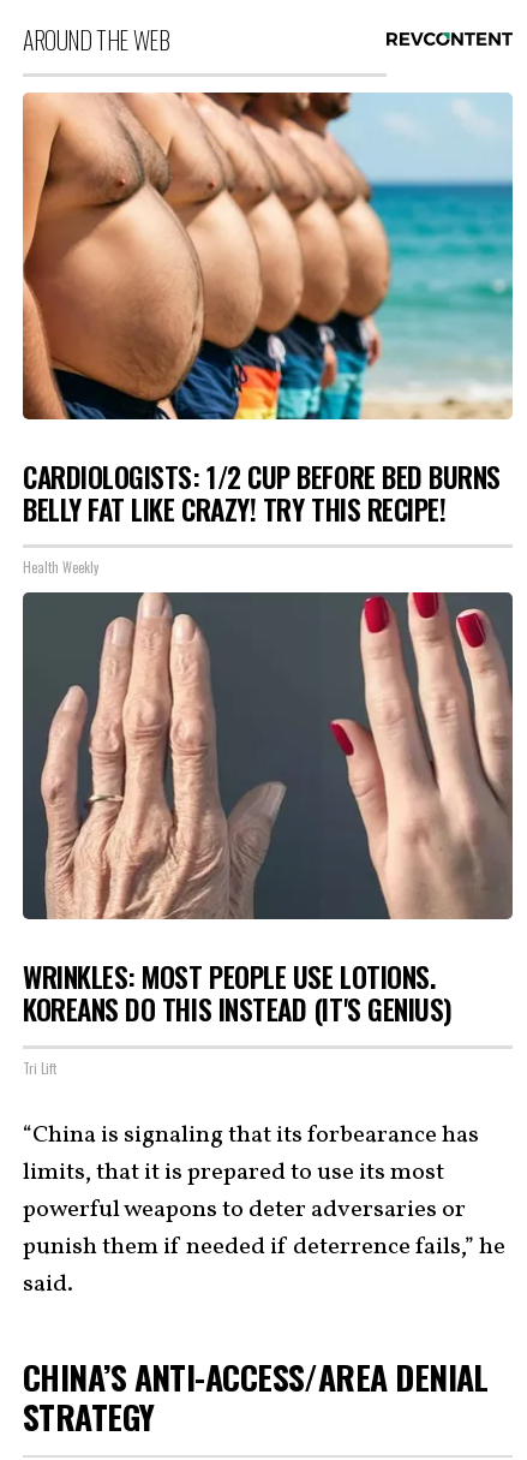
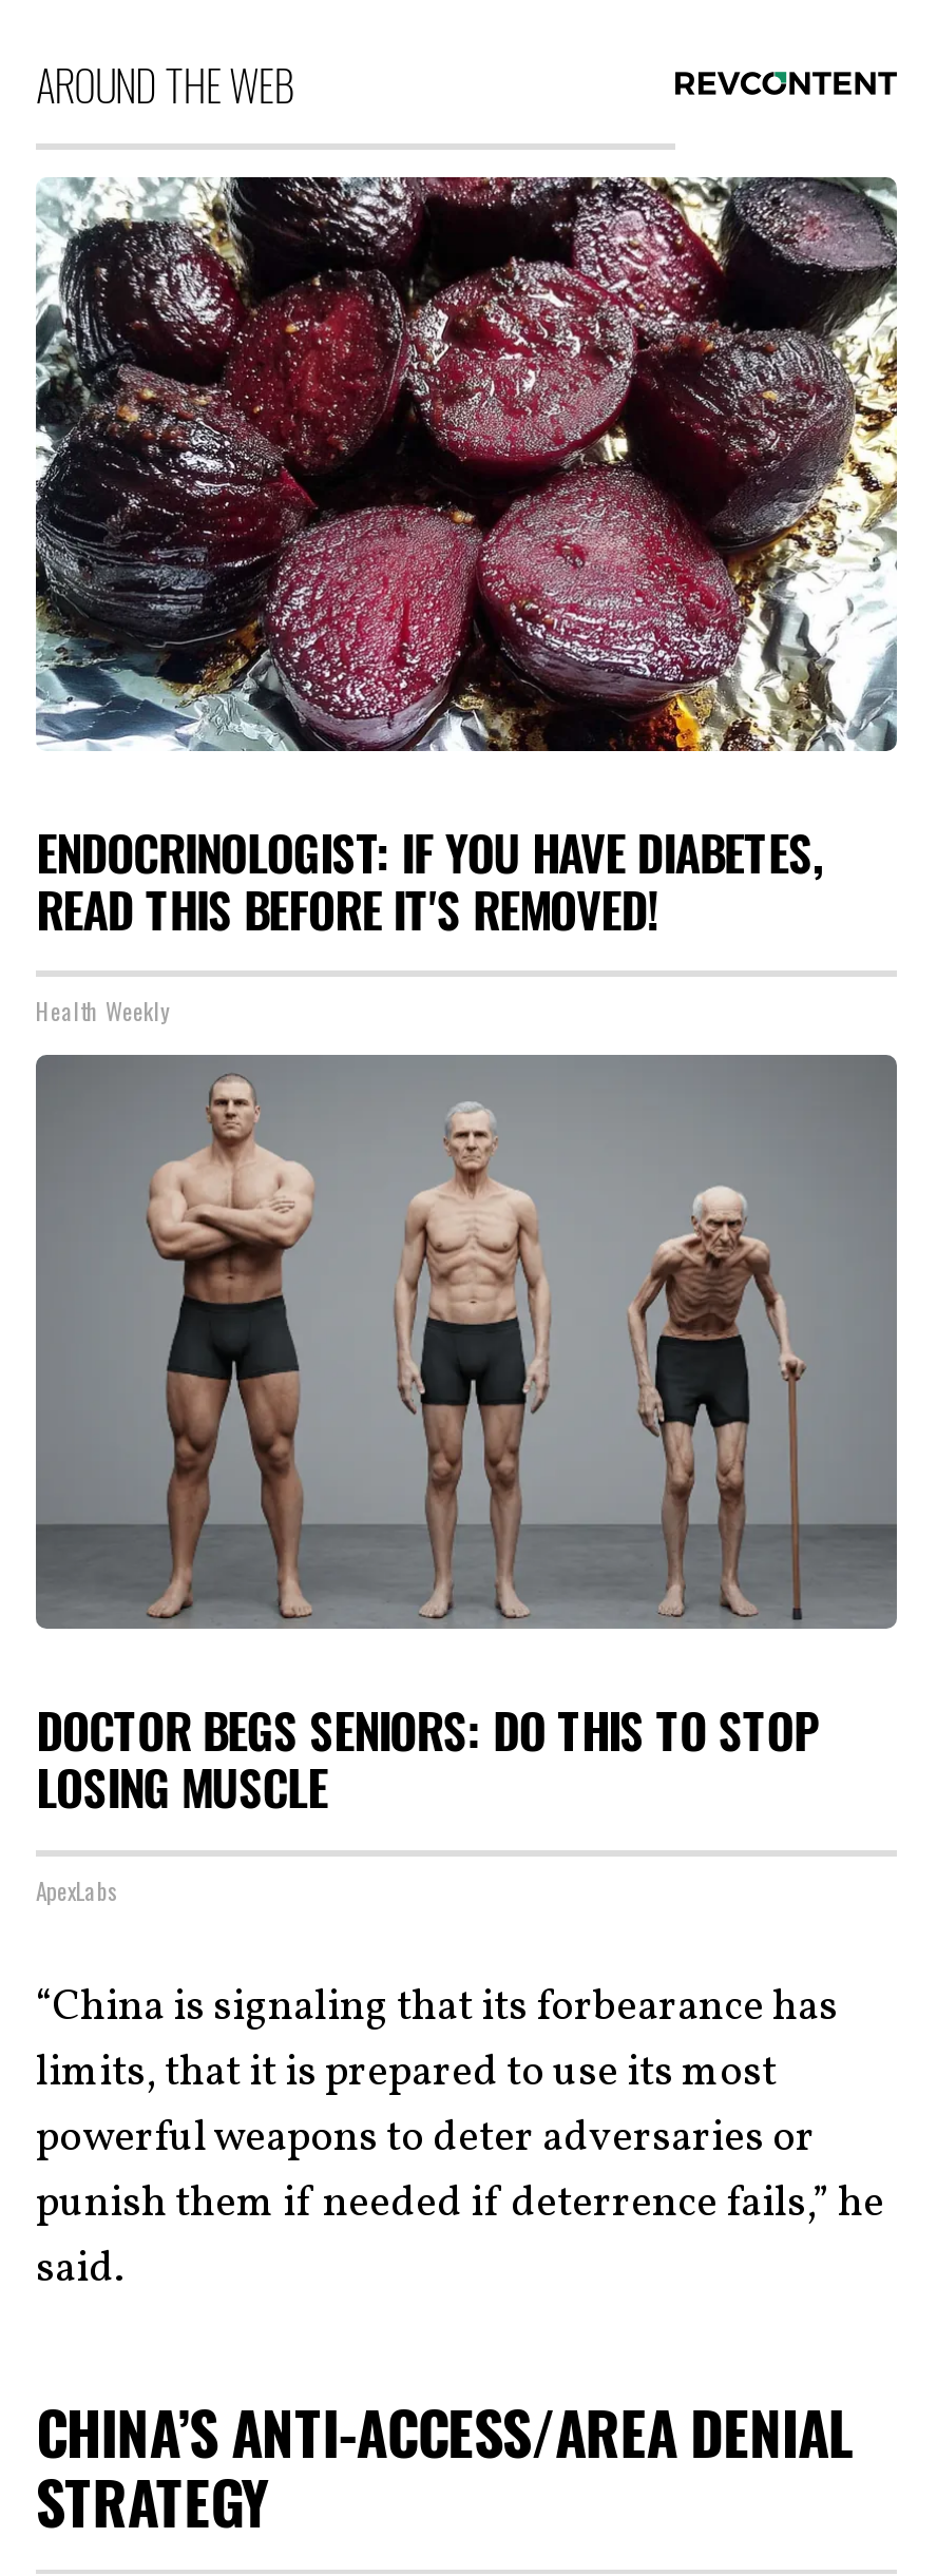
- [image]
- CARDIOLOGISTS: 1/2 CUP BEFORE BED BURNS
- BELLY FAT LIKE CRAZY! TRY THIS RECIPE!
+ [image]
+ ENDOCRINOLOGIST: IF YOU HAVE DIABETES,
+ READ THIS BEFORE IT'S REMOVED!

- [image]
- WRINKLES: MOST PEOPLE USE LOTIONS.
- KOREANS DO THIS INSTEAD (IT'S GENIUS)
+ [image]
+ DOCTOR BEGS SENIORS: DO THIS TO STOP
+ LOSING MUSCLE

- Tri Lift
+ ApexLabs
